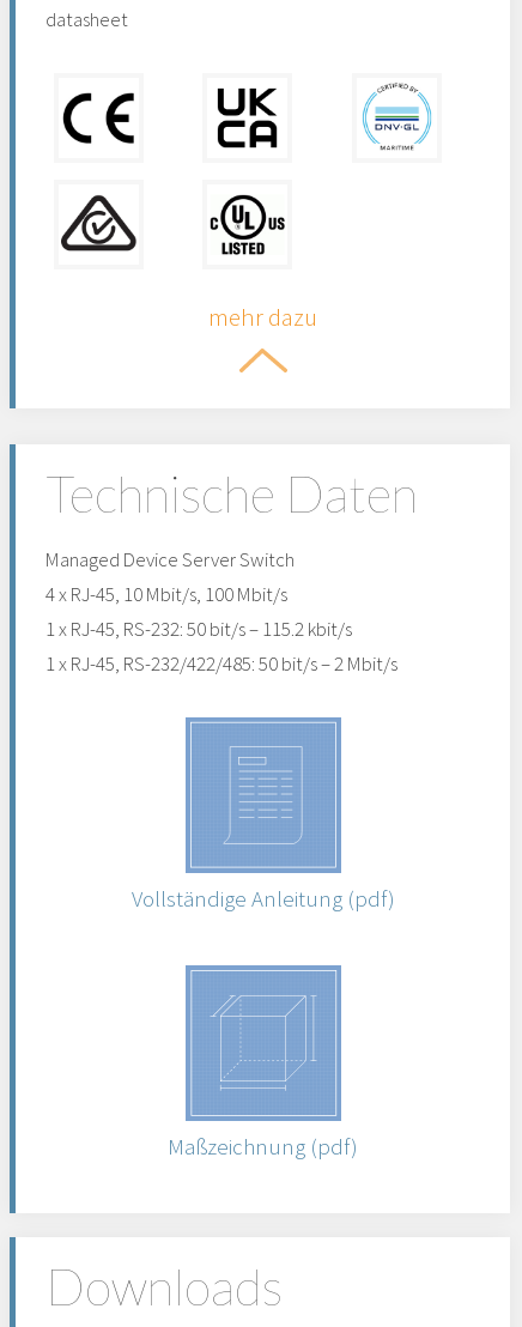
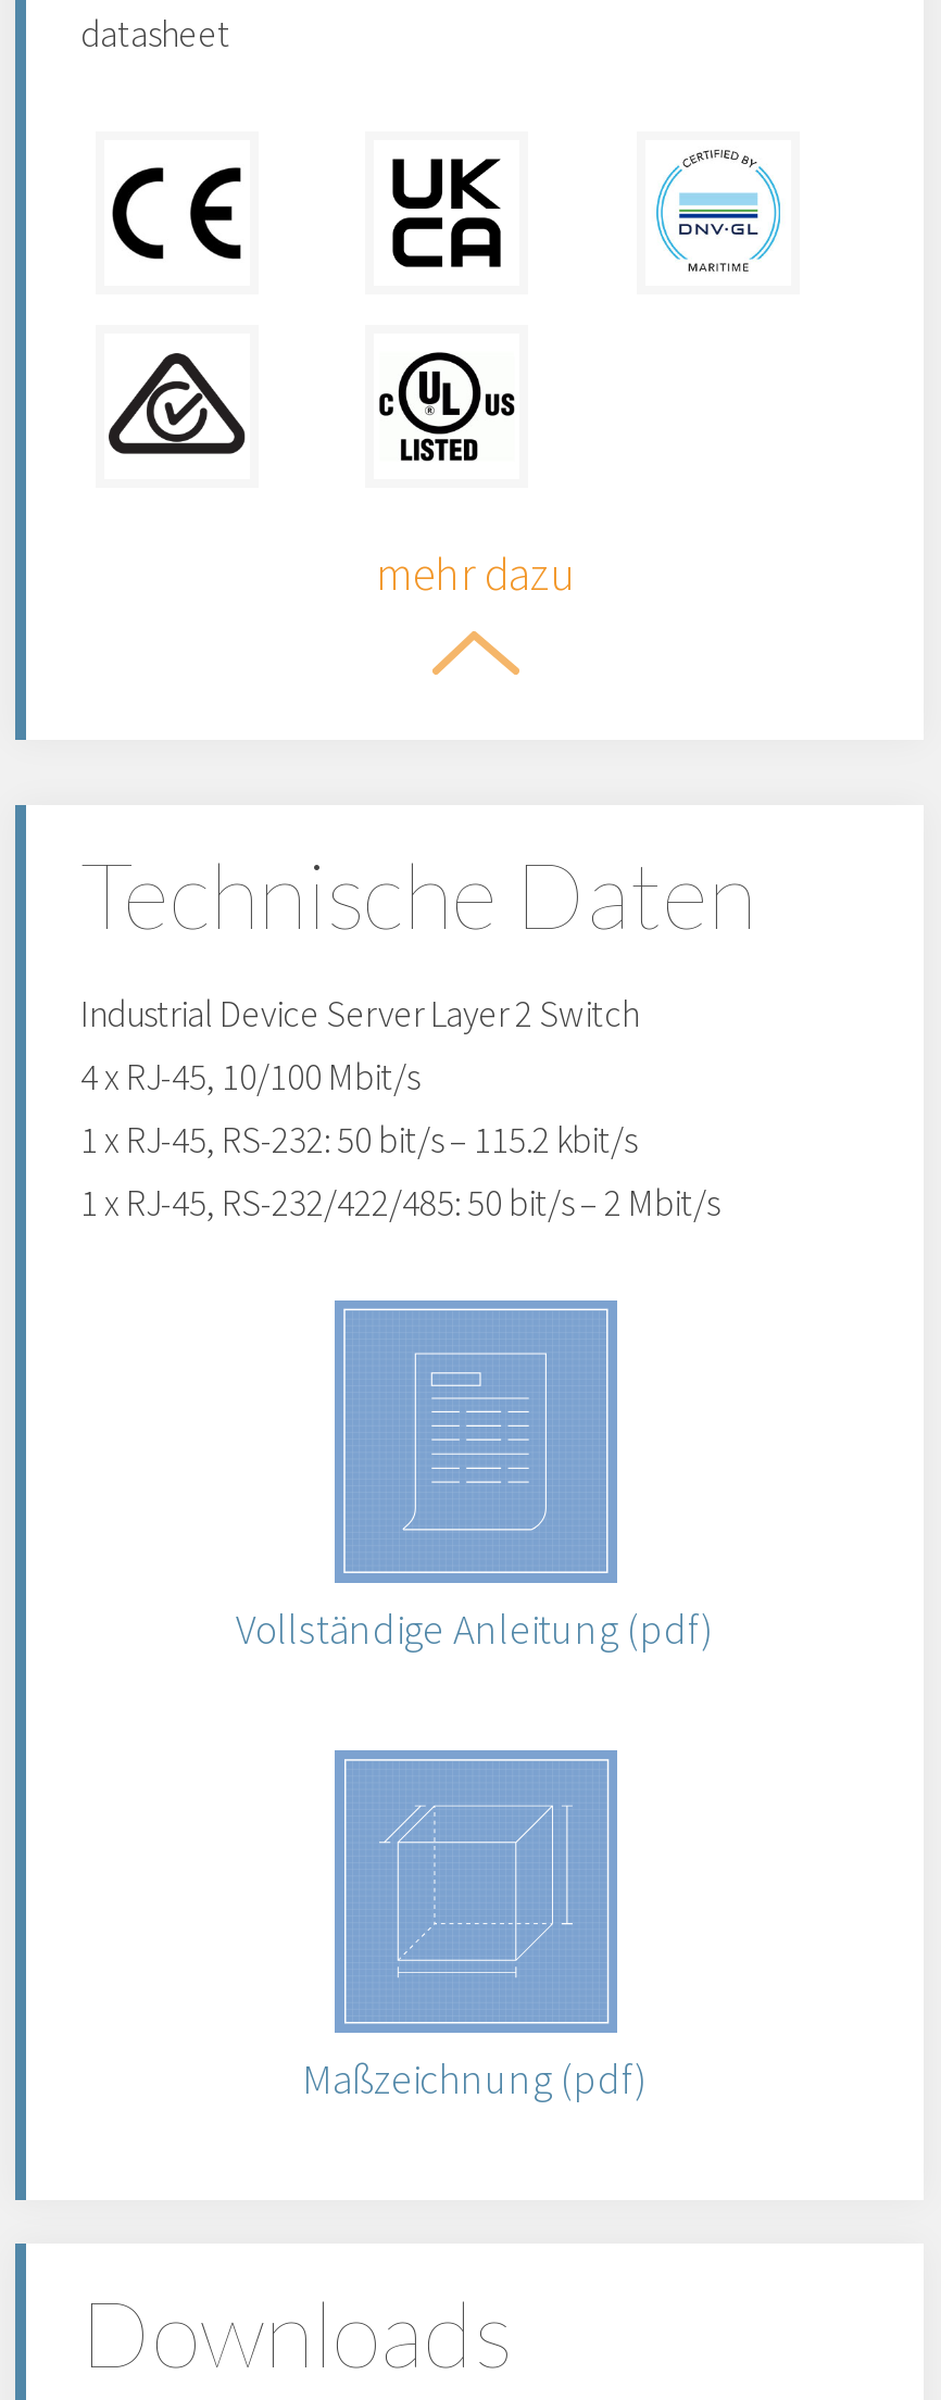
- Managed Device Server Switch
- 4 x RJ-45, 10 Mbit/s, 100 Mbit/s
+ Industrial Device Server Layer 2 Switch
+ 4 x RJ-45, 10/100 Mbit/s
